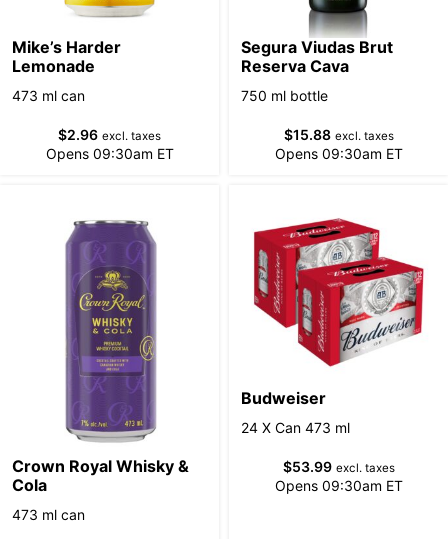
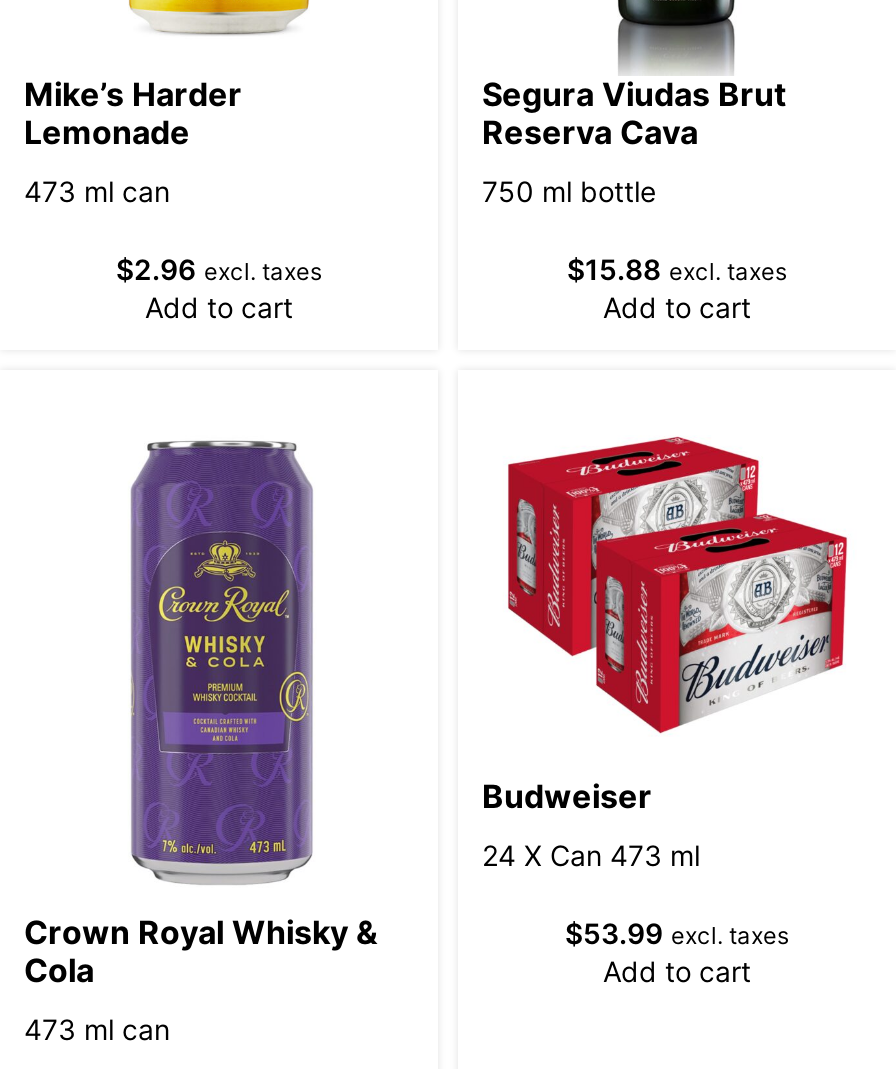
- Opens 09:30am ET
+ Add to cart

- Opens 09:30am ET
+ Add to cart

- Opens 09:30am ET
+ Add to cart
